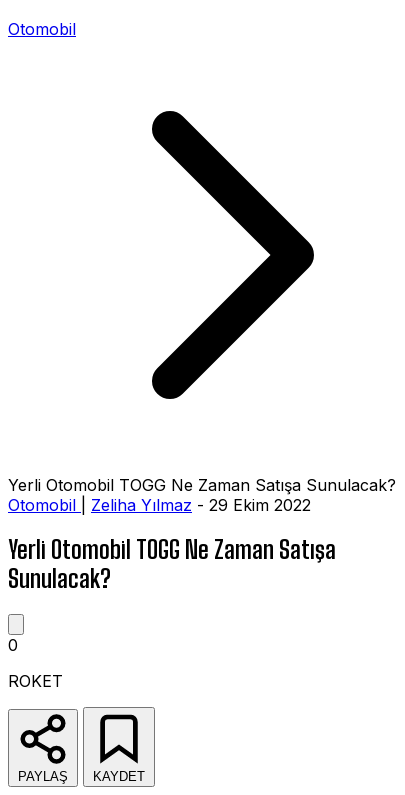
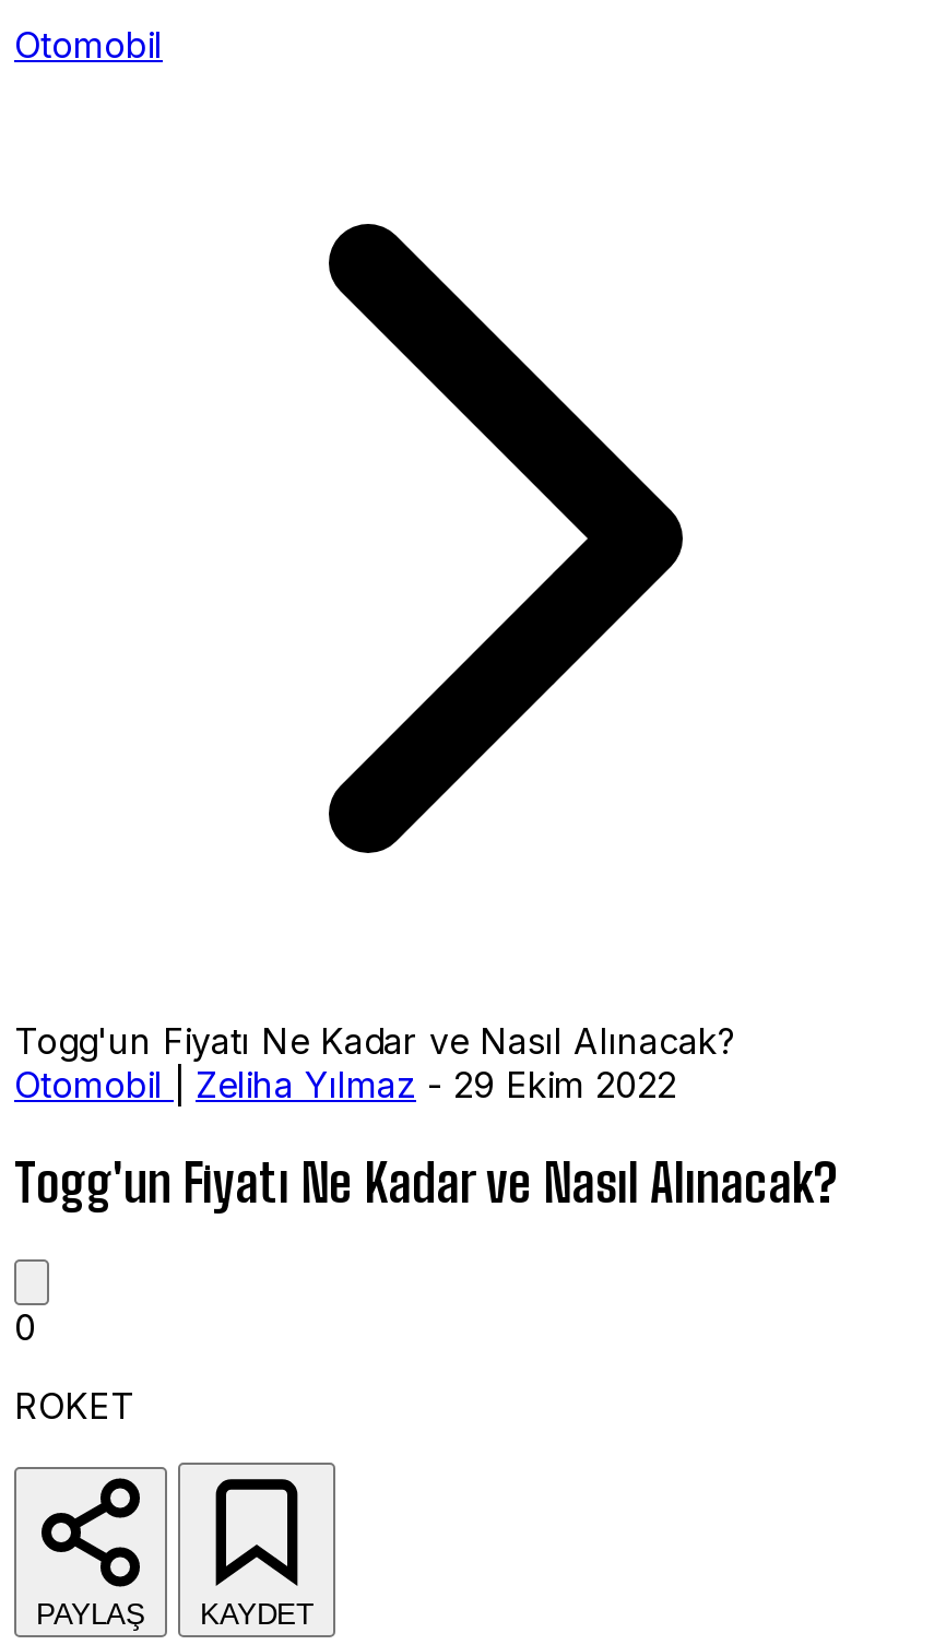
- Yerli Otomobil TOGG Ne Zaman Satışa Sunulacak?
+ Togg'un Fiyatı Ne Kadar ve Nasıl Alınacak?

- Yerli Otomobil TOGG Ne Zaman Satışa
- Sunulacak?
+ Togg'un Fiyatı Ne Kadar ve Nasıl Alınacak?
